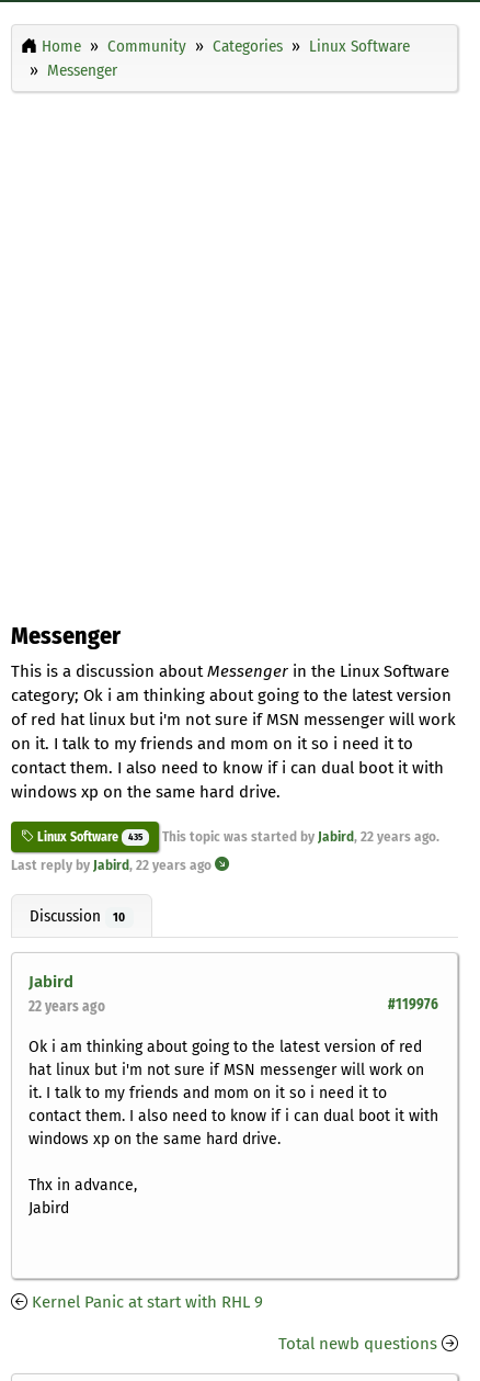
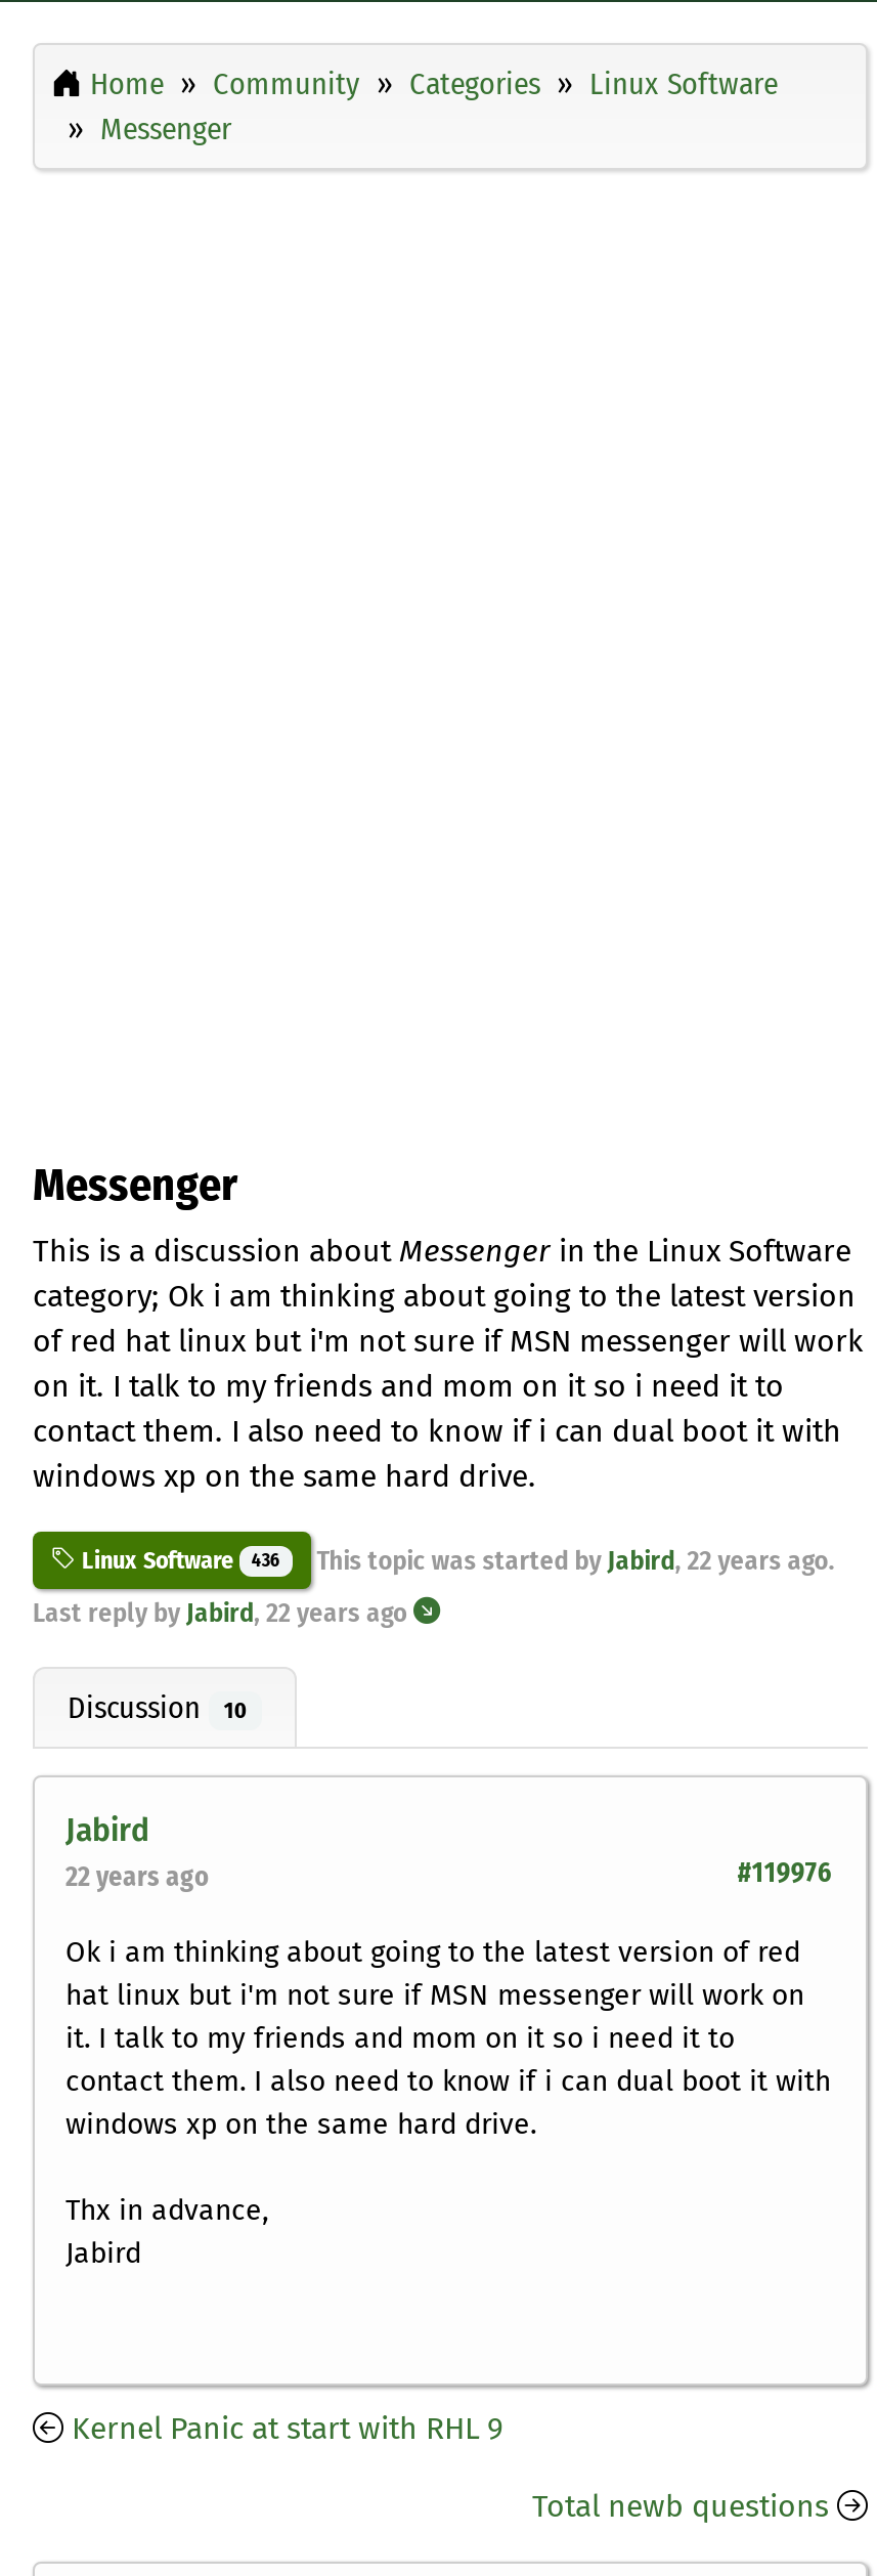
- Linux Software 435 This topic was started by Jabird, 22 years ago.
+ Linux Software 436 This topic was started by Jabird, 22 years ago.
